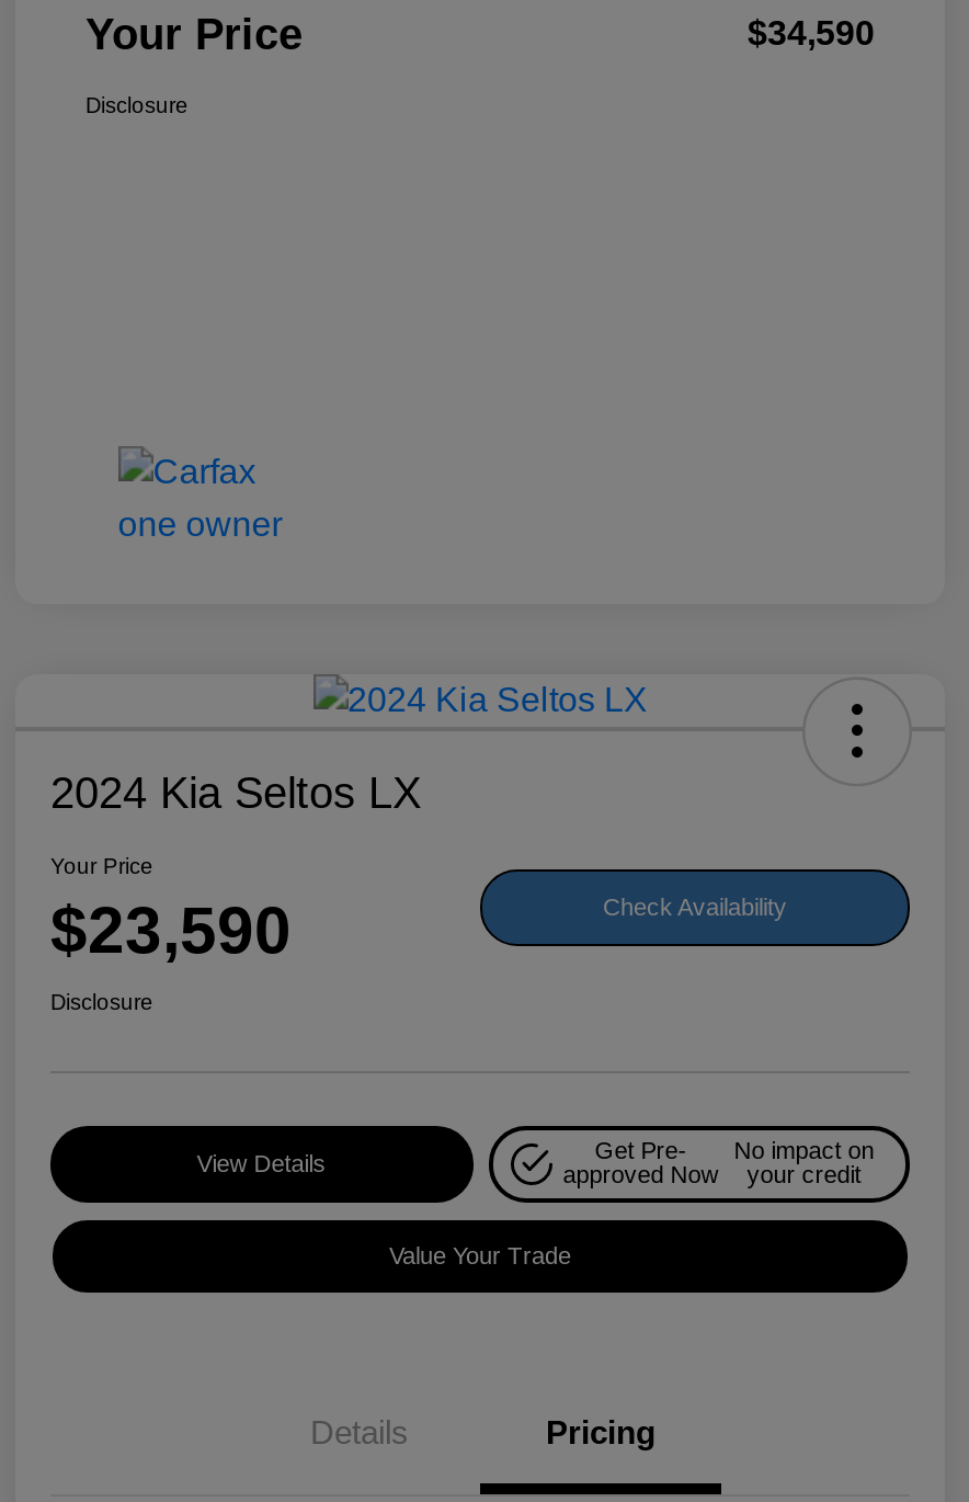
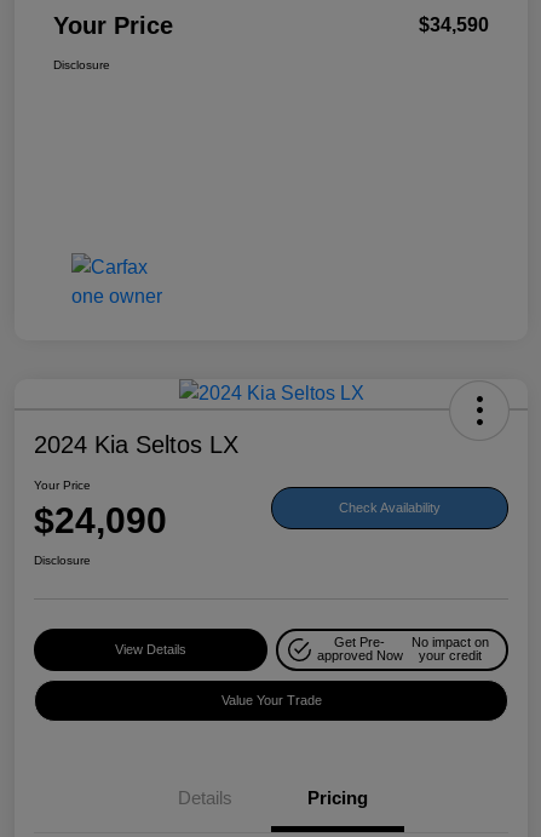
- $23,590
+ $24,090
